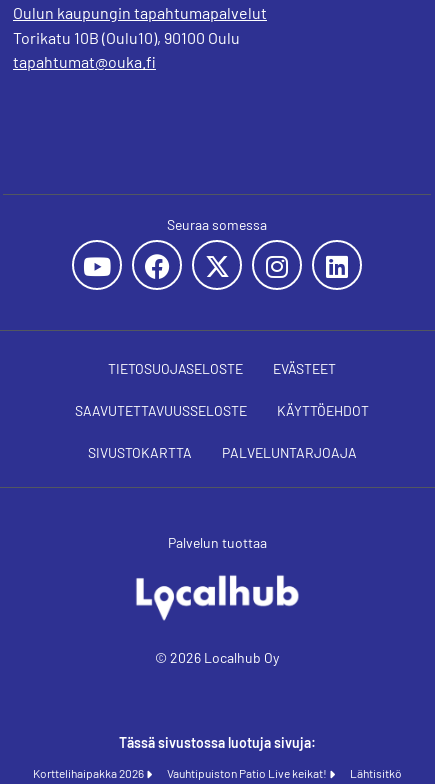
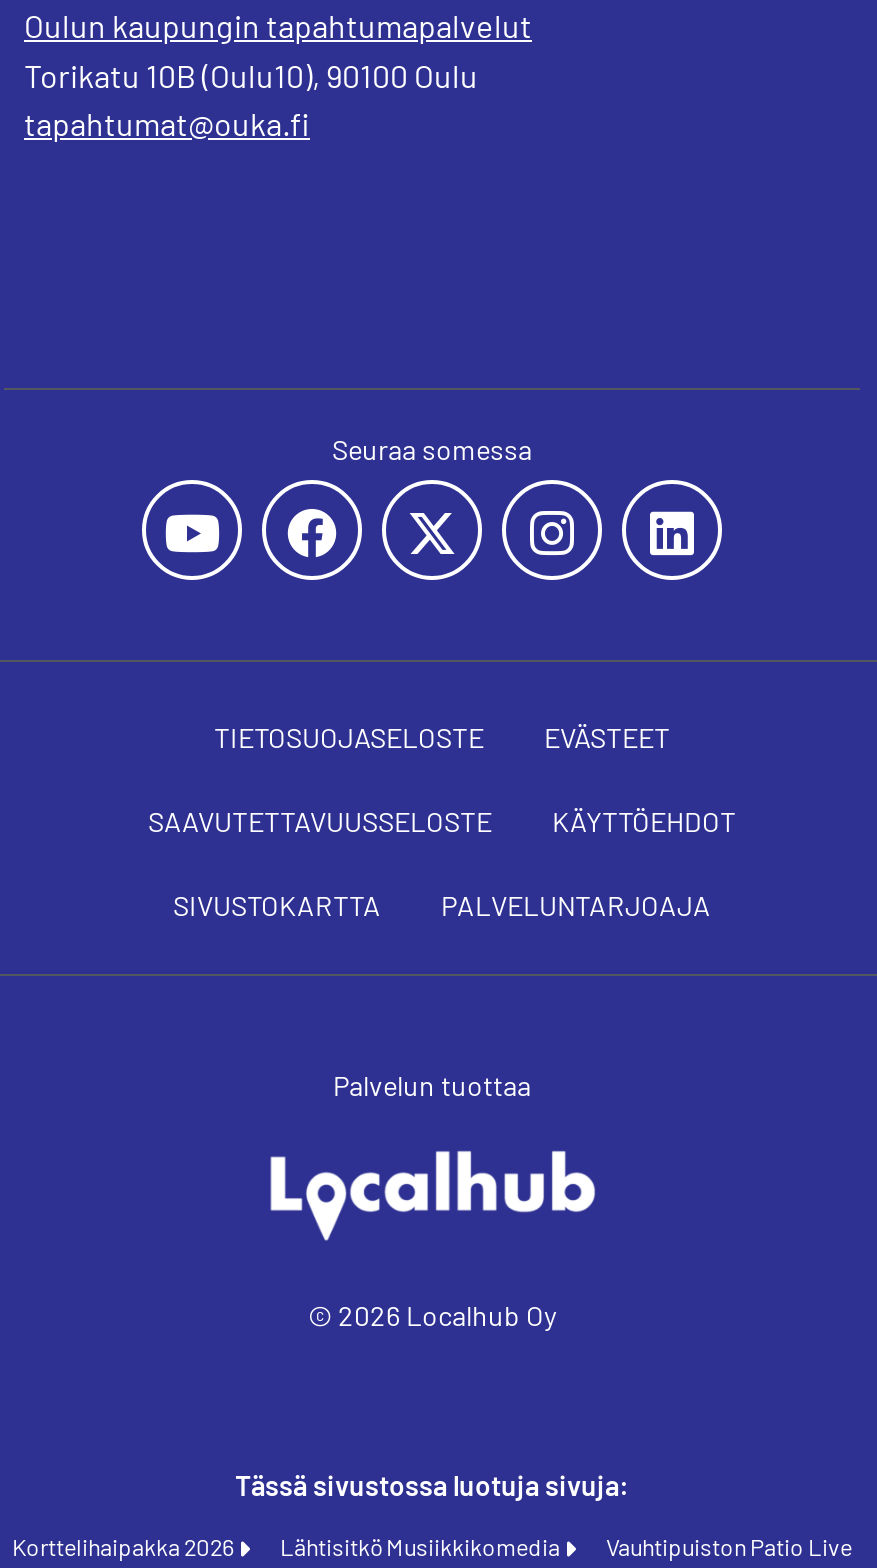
- Vauhtipuiston Patio Live keikat!
- Lähtisitkö
+ Lähtisitkö Musiikkikomedia
+ Vauhtipuiston Patio Live
